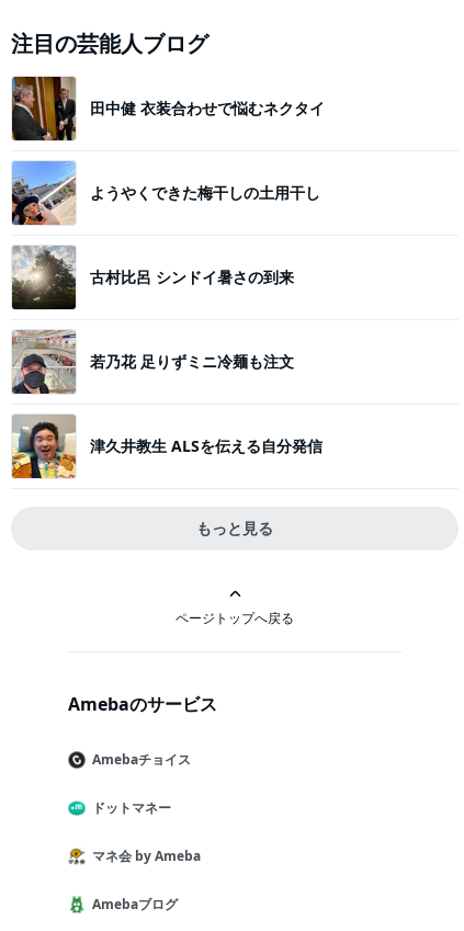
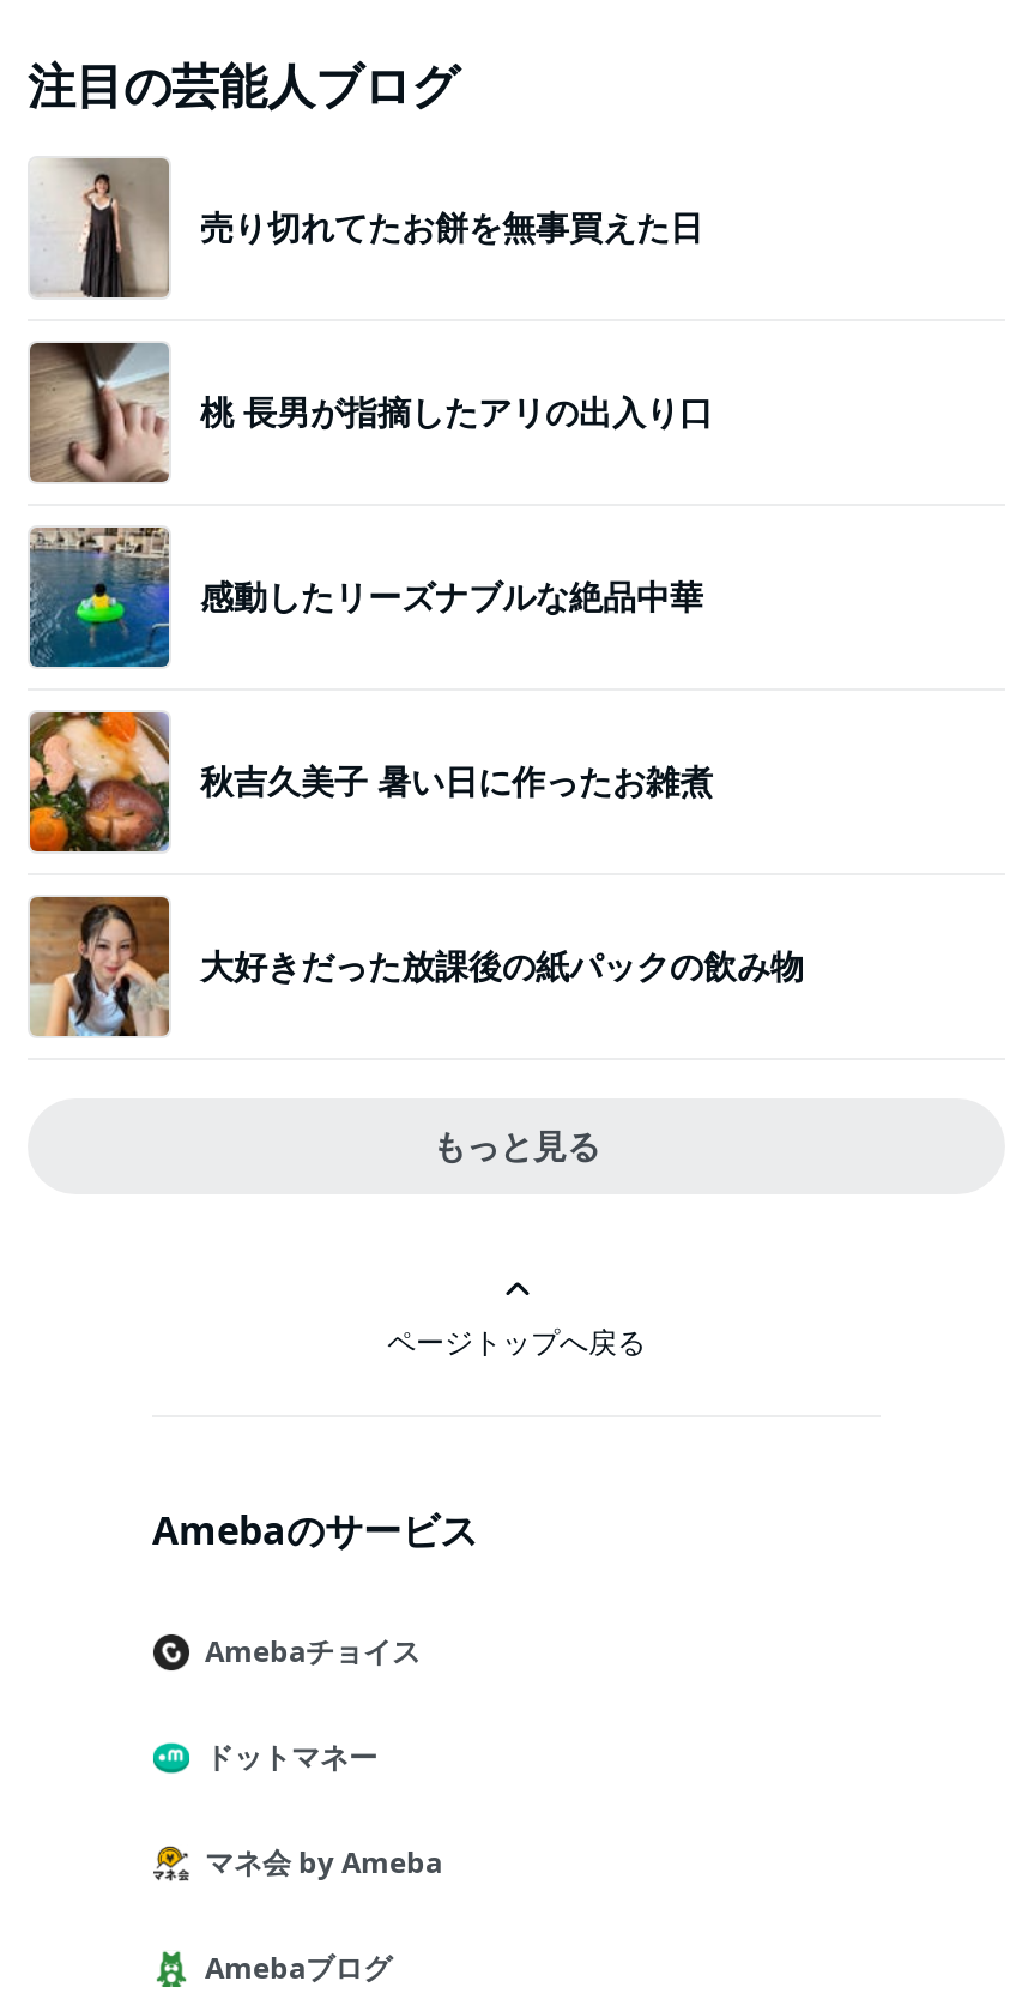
- [image]
- 田中健 衣装合わせで悩むネクタイ
+ [image]
+ 売り切れてたお餅を無事買えた日

- [image]
- ようやくできた梅干しの土用干し
+ [image]
+ 桃 長男が指摘したアリの出入り口

- [image]
- 古村比呂 シンドイ暑さの到来
+ [image]
+ 感動したリーズナブルな絶品中華

- [image]
- 若乃花 足りずミニ冷麺も注文
+ [image]
+ 秋吉久美子 暑い日に作ったお雑煮

- [image]
- 津久井教生 ALSを伝える自分発信
+ [image]
+ 大好きだった放課後の紙パックの飲み物
